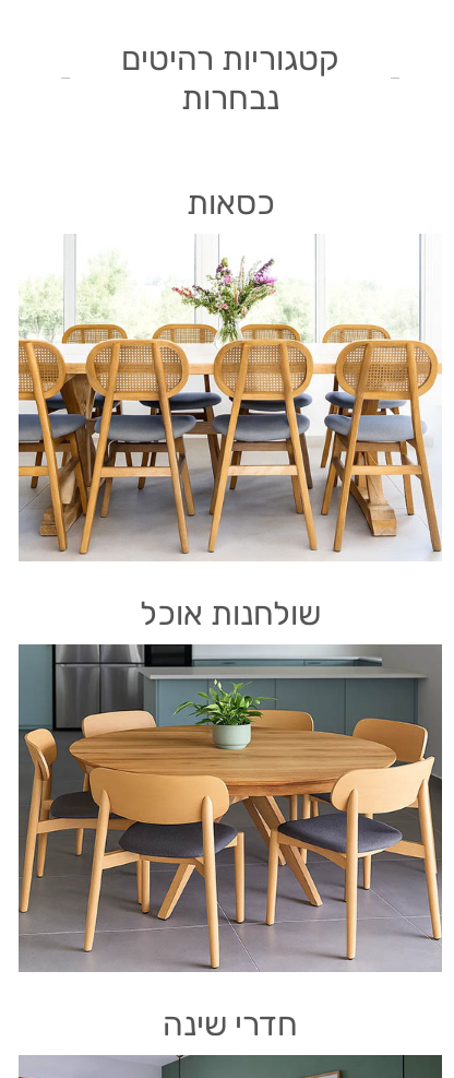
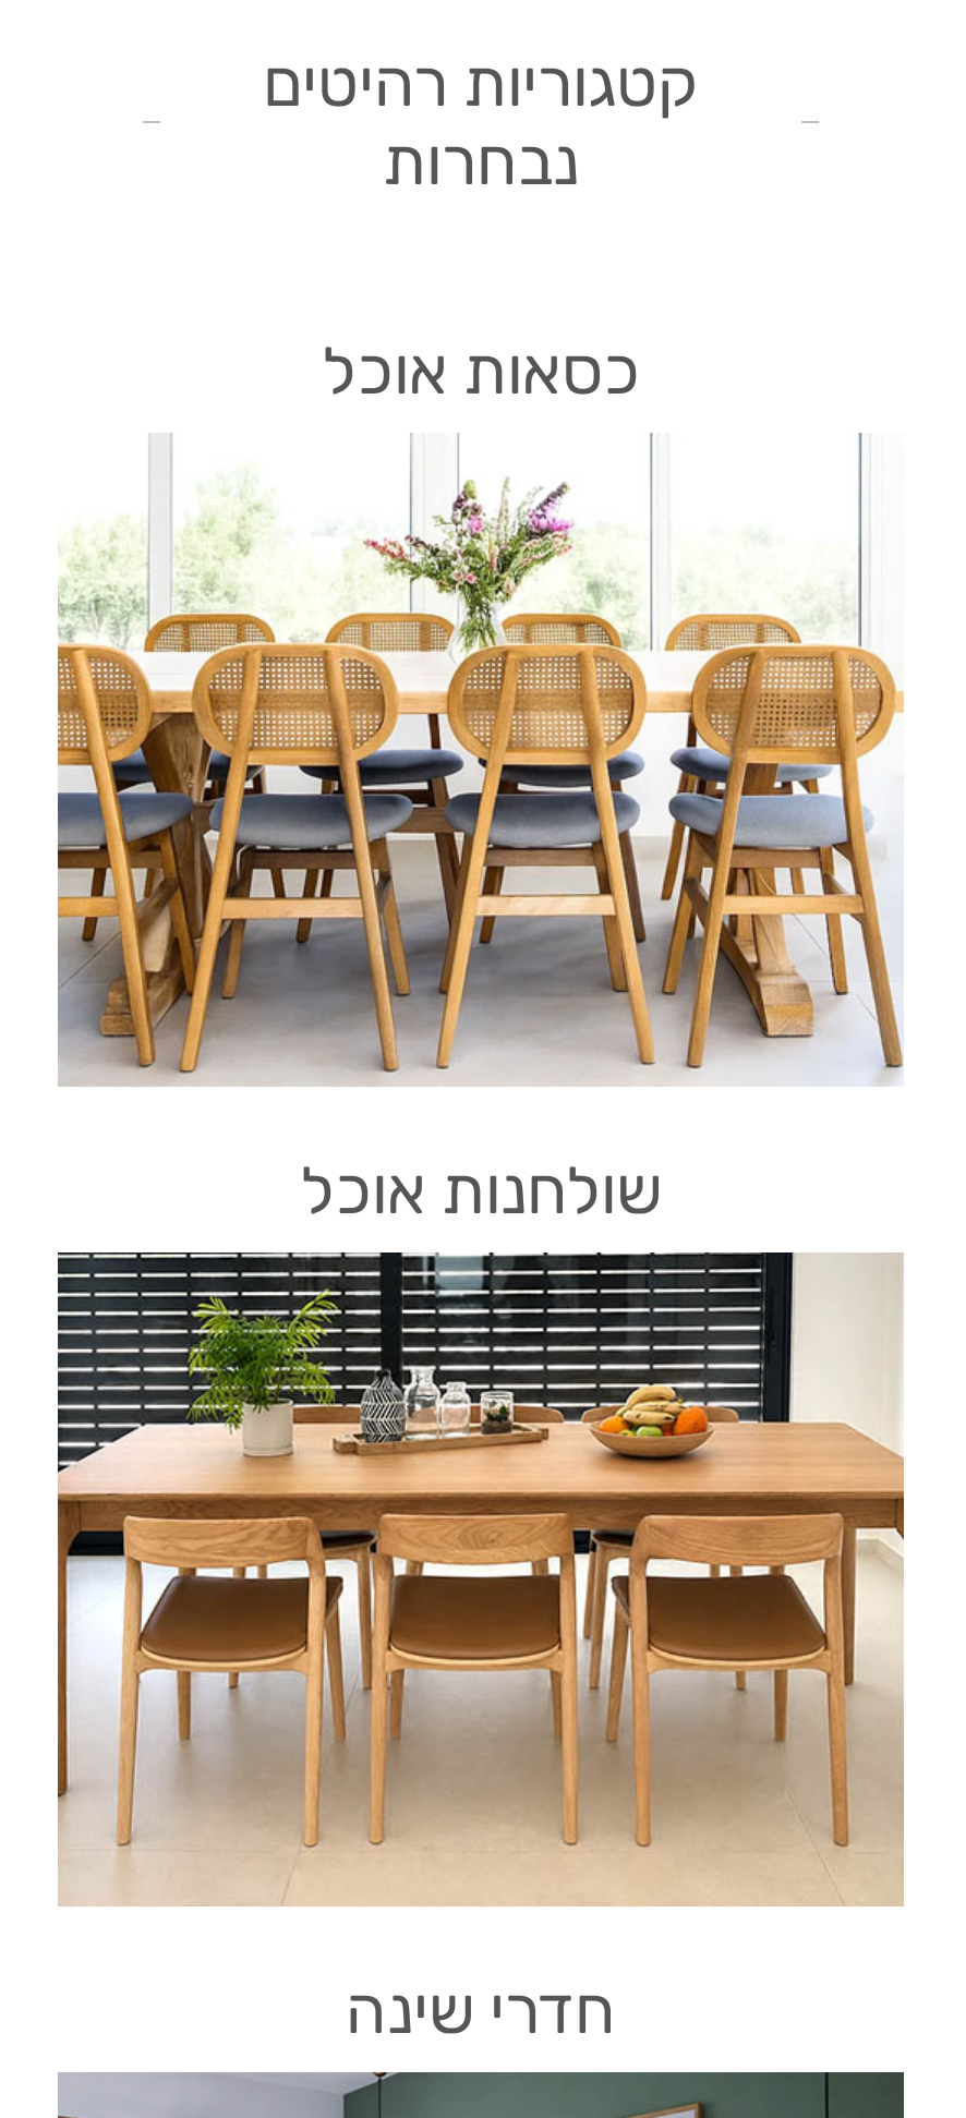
- כסאות
+ כסאות אוכל

- [image]
+ [image]
